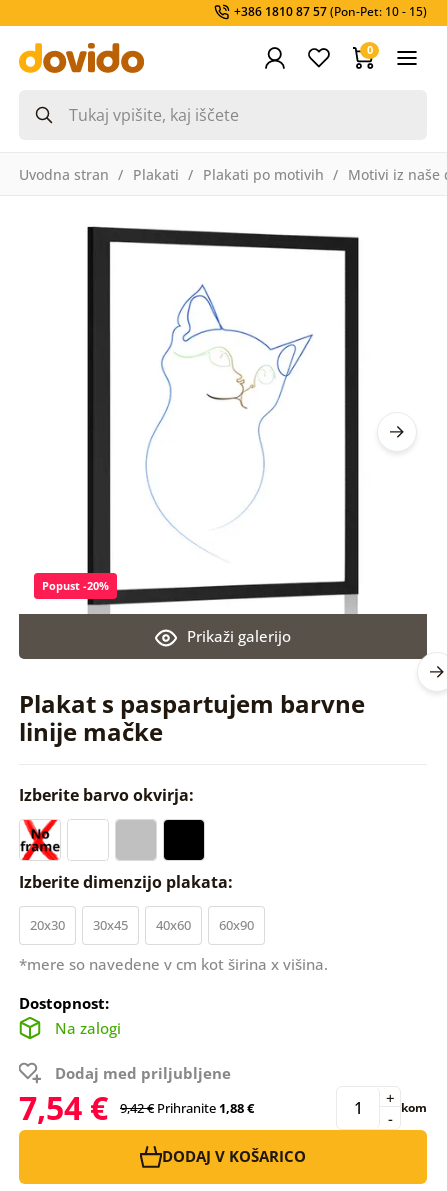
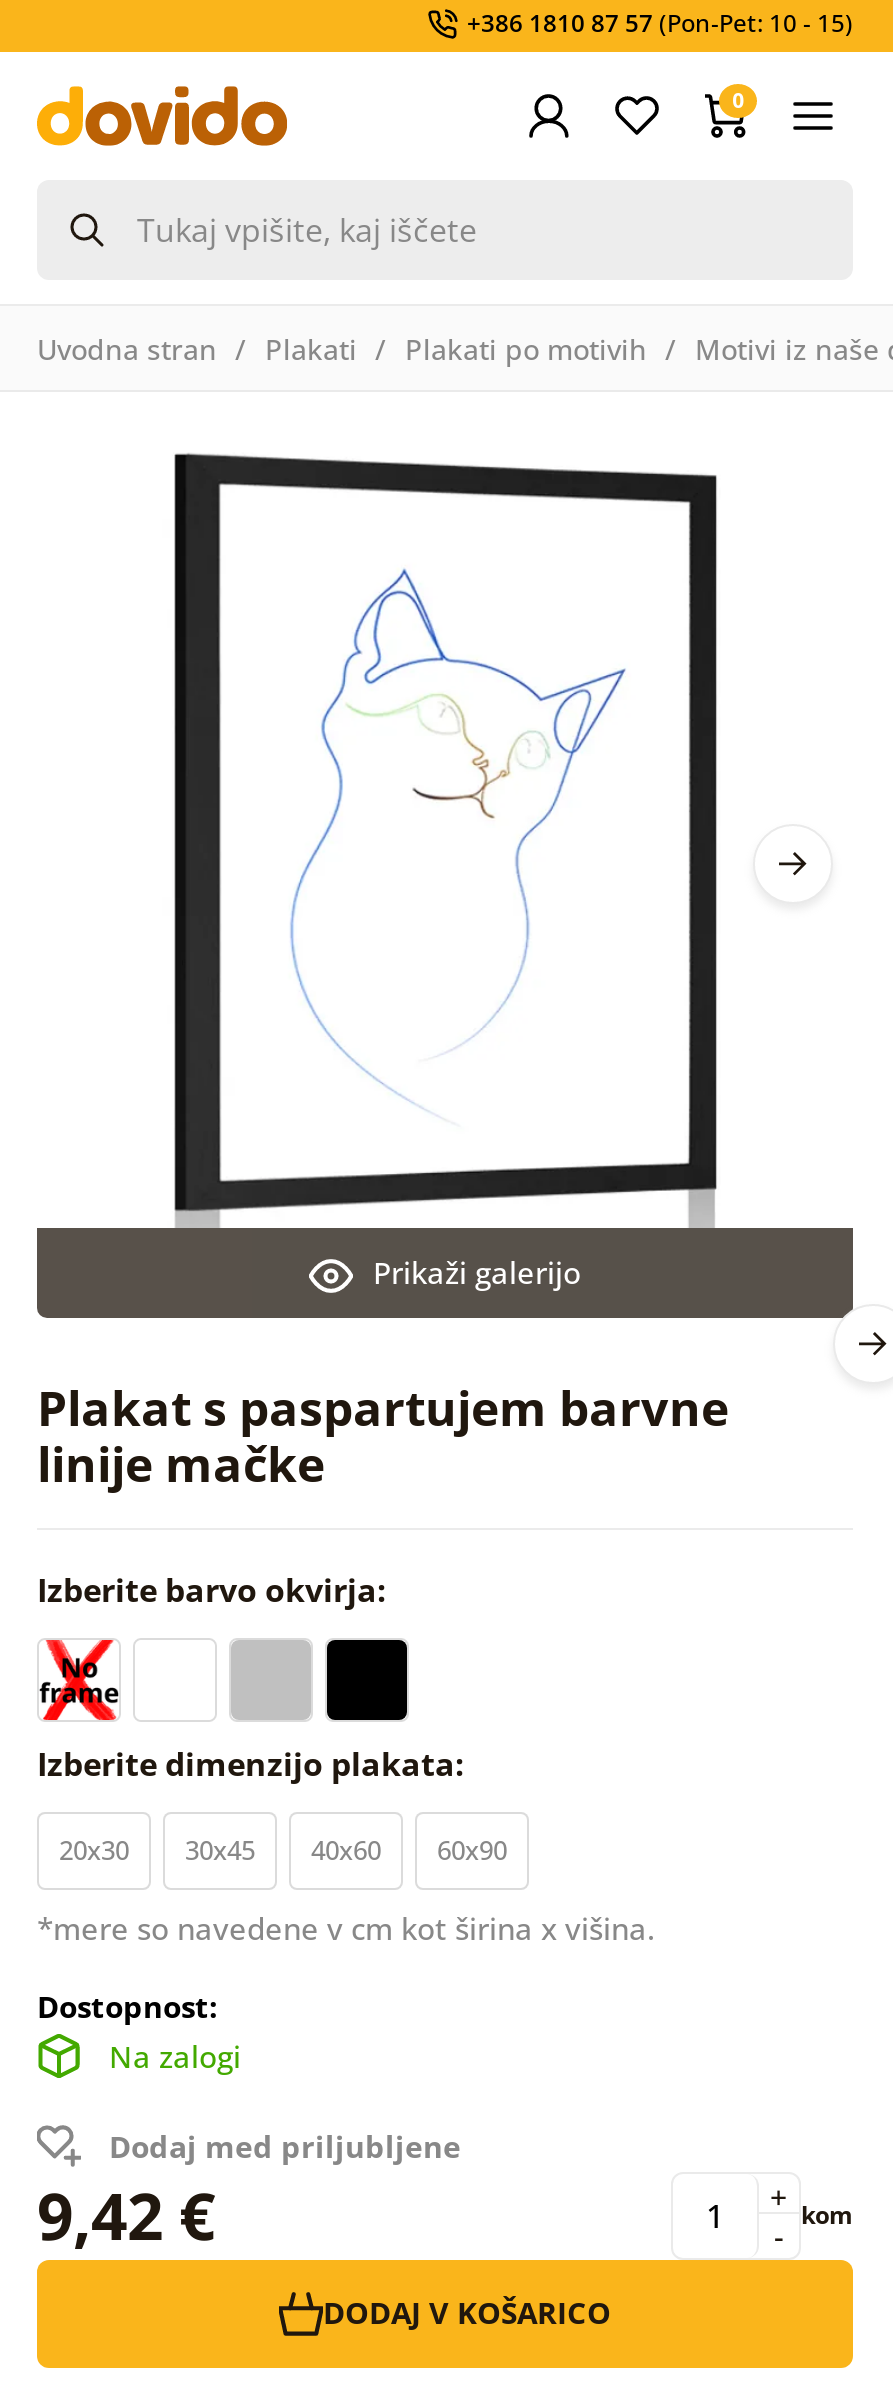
- Popust -20%

- 7,54 €
- 9,42 € Prihranite 1,88 €
+ 9,42 €
